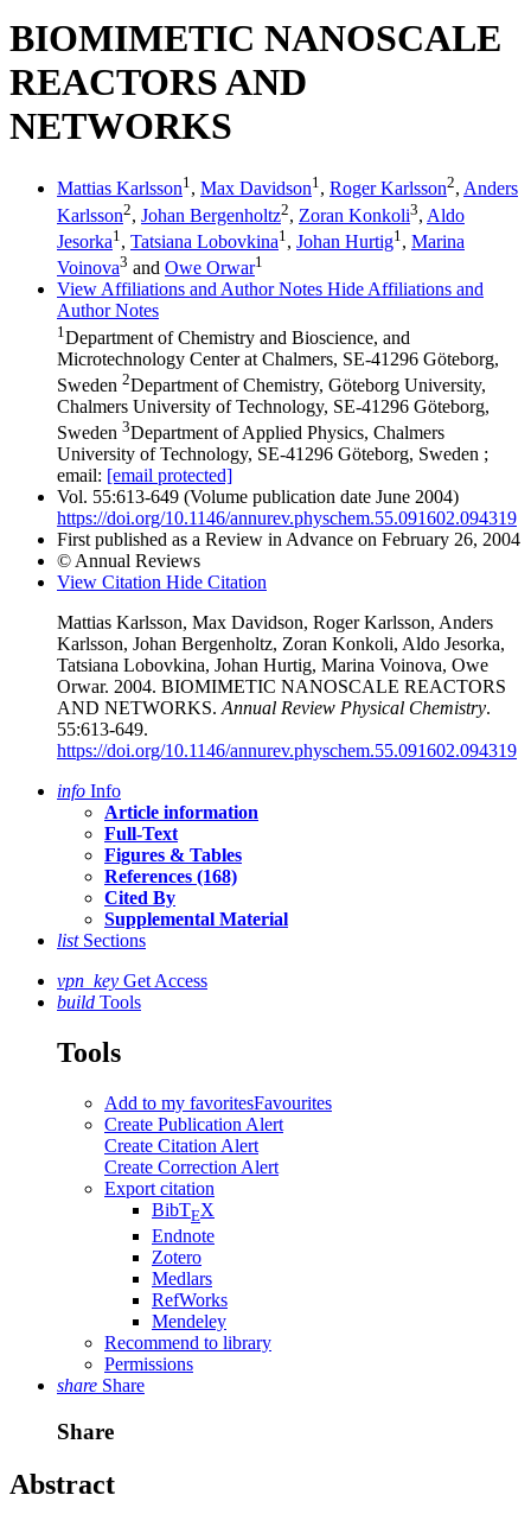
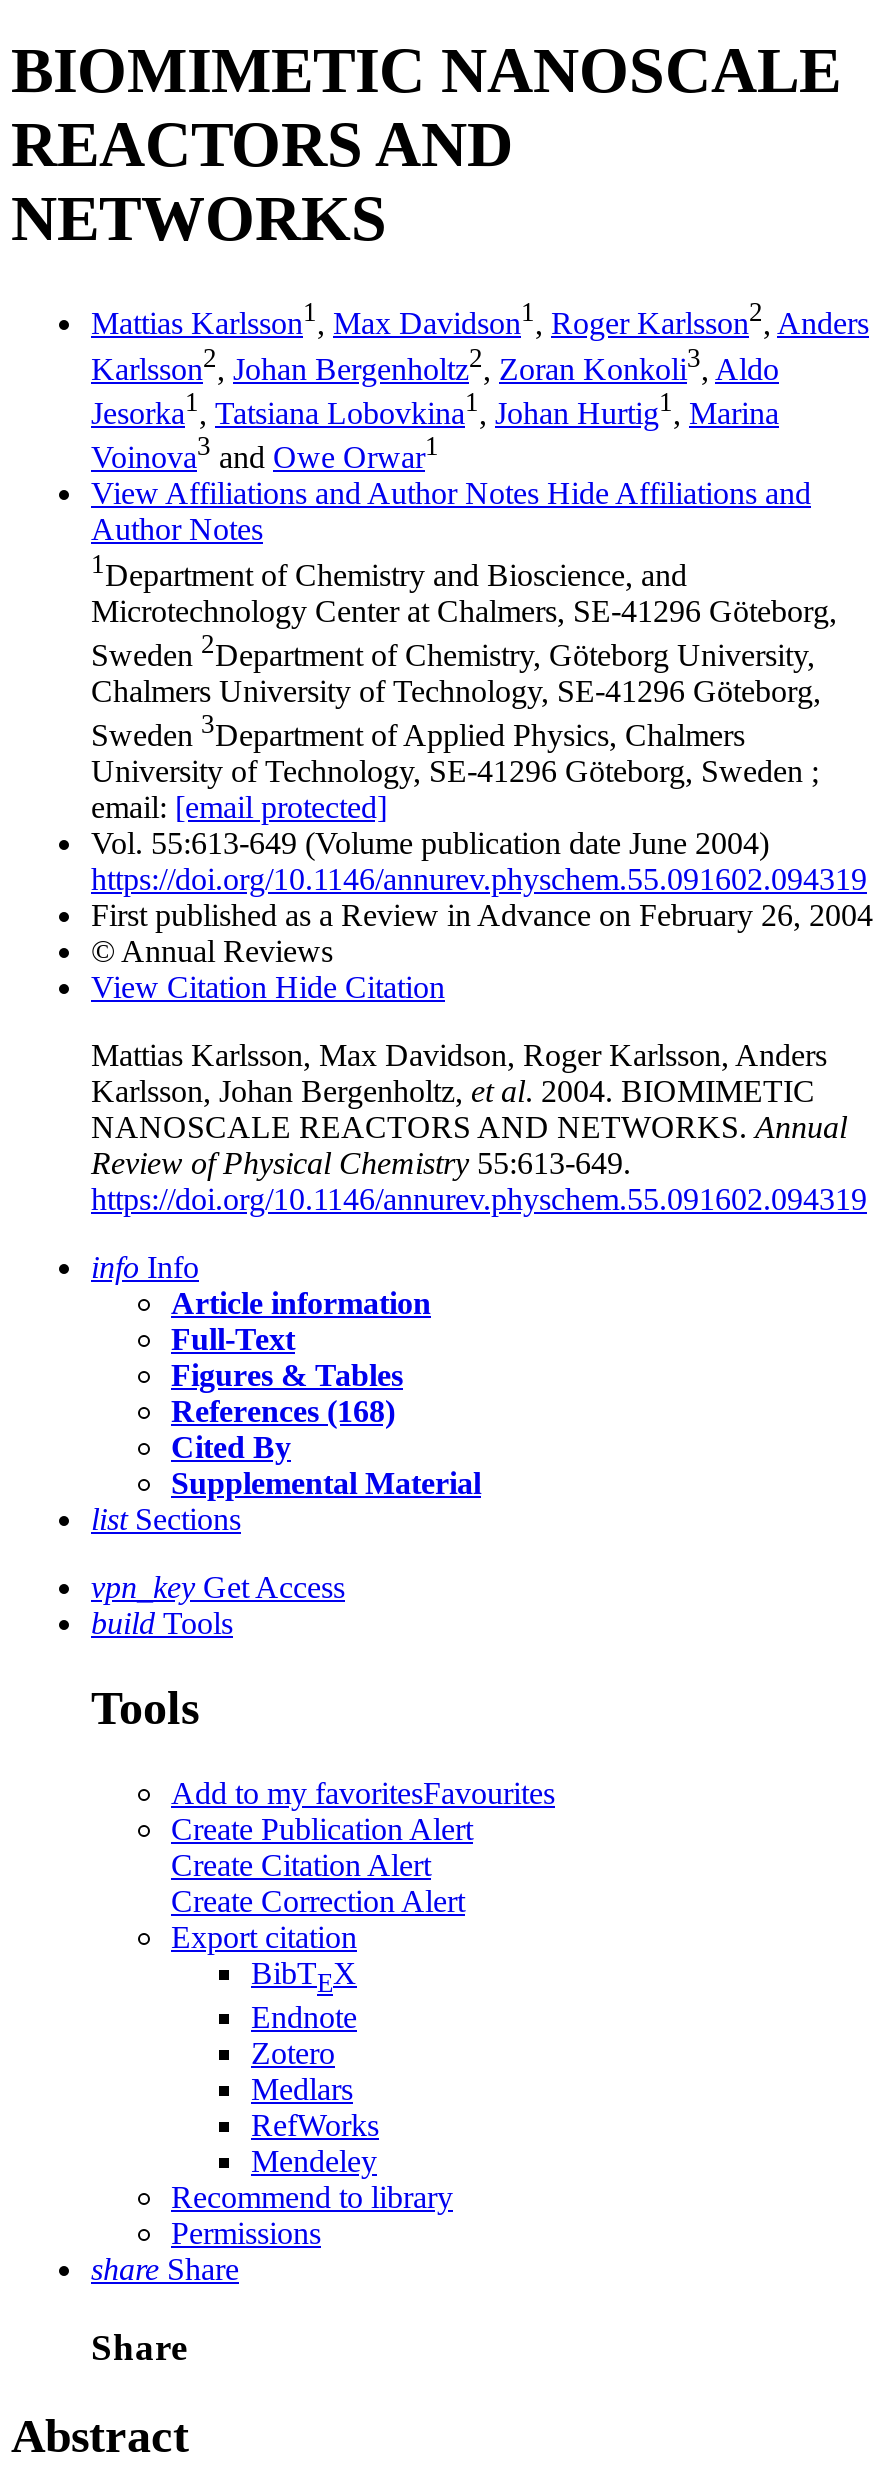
- Karlsson, Johan Bergenholtz, Zoran Konkoli, Aldo Jesorka,
- Tatsiana Lobovkina, Johan Hurtig, Marina Voinova, Owe
- Orwar. 2004. BIOMIMETIC NANOSCALE REACTORS
- AND NETWORKS. Annual Review Physical Chemistry.
- 55:613-649.
+ Karlsson, Johan Bergenholtz, et al. 2004. BIOMIMETIC
+ NANOSCALE REACTORS AND NETWORKS. Annual
+ Review of Physical Chemistry 55:613-649.
